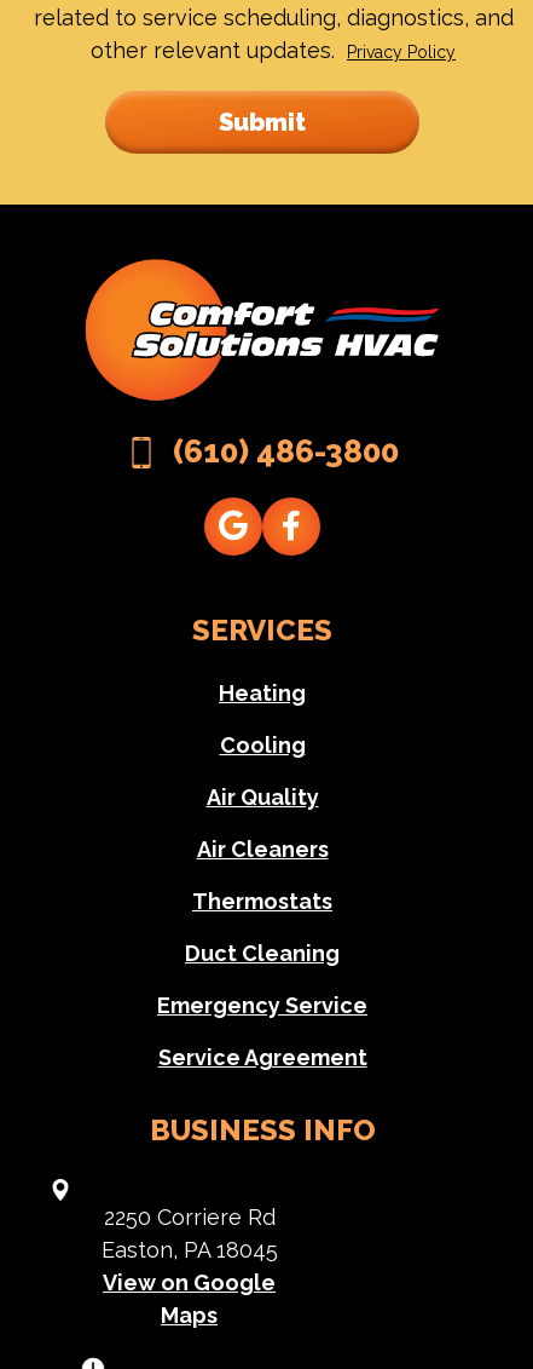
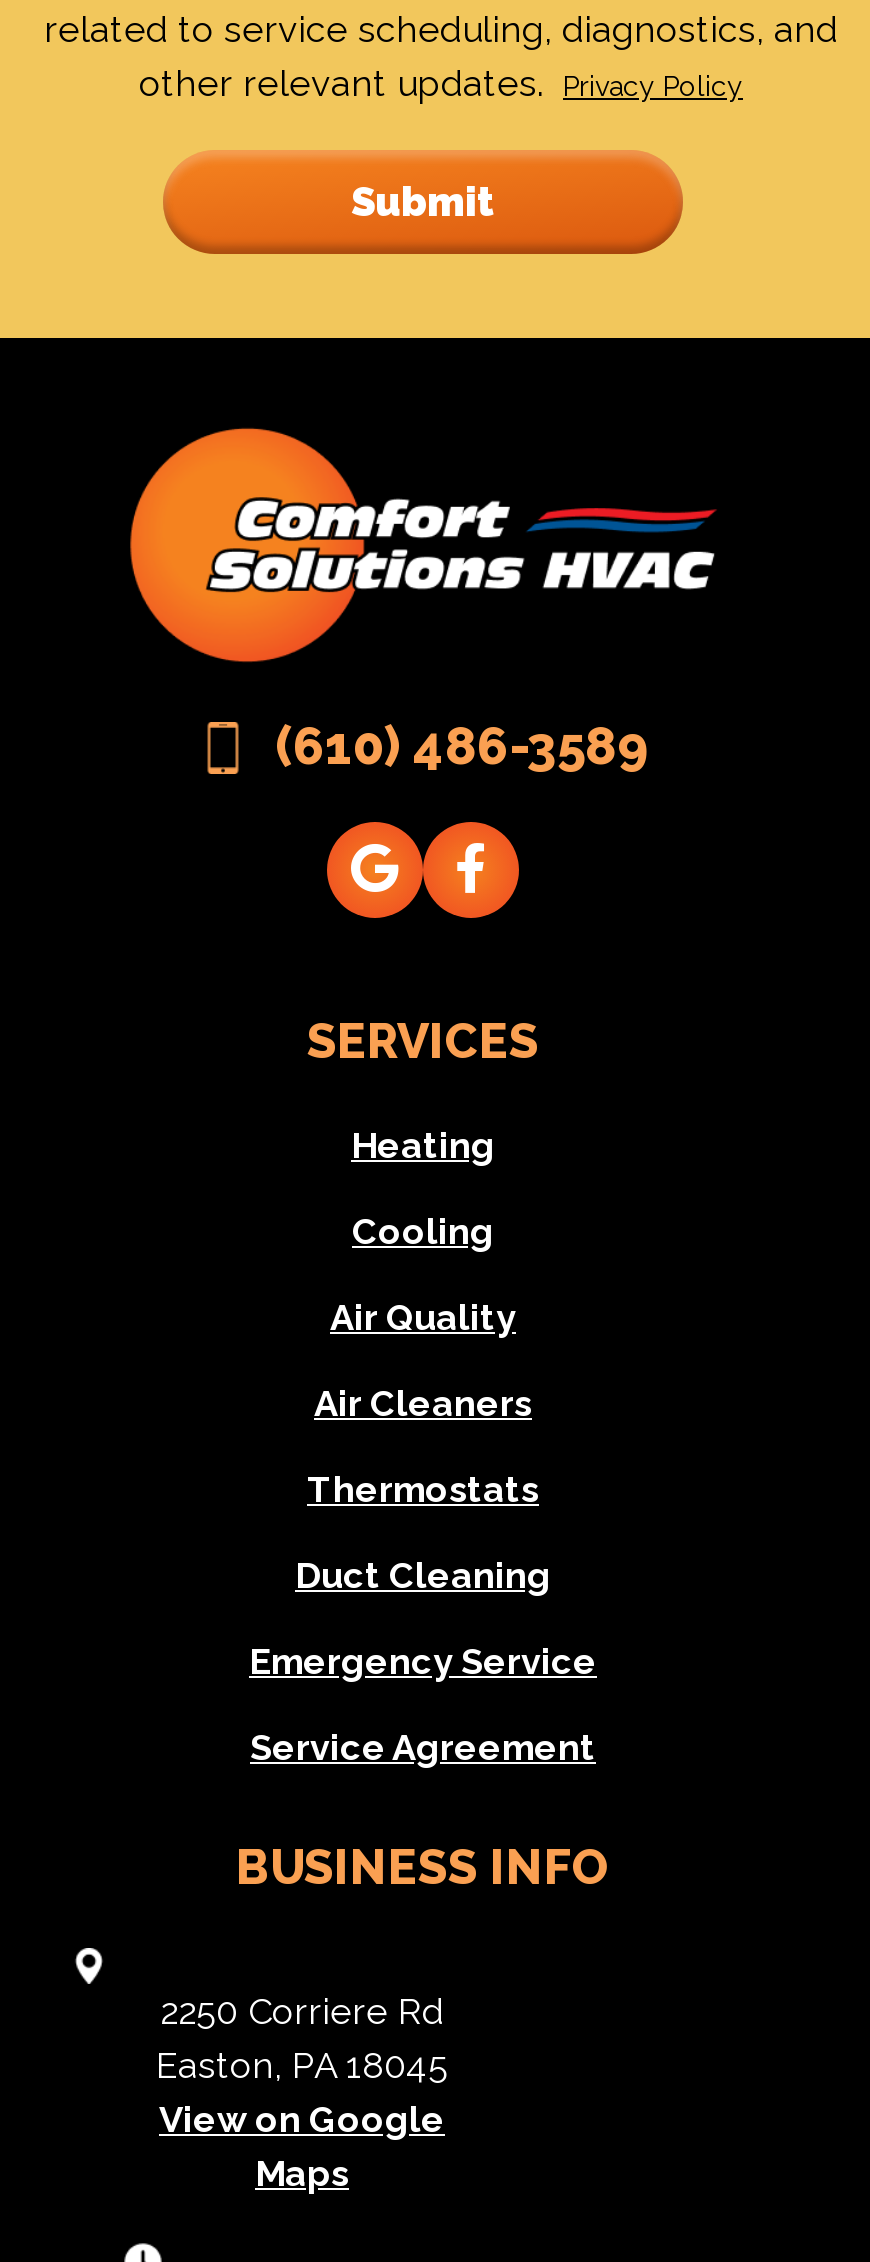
- (610) 486-3800
+ (610) 486-3589
